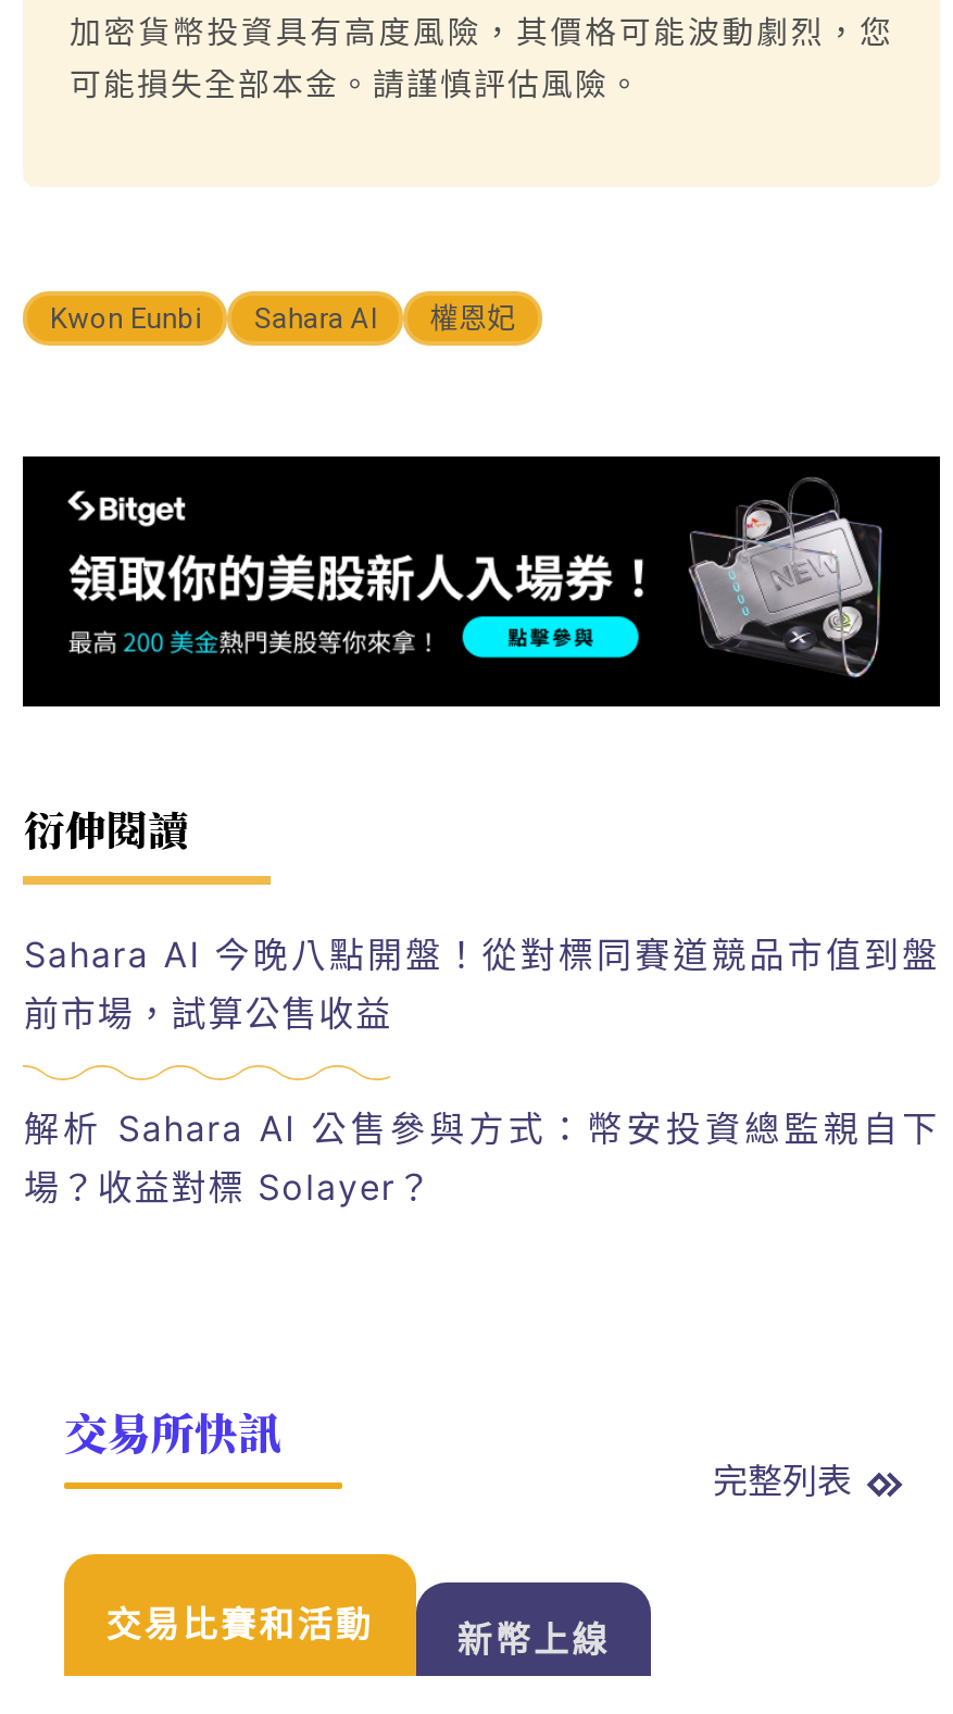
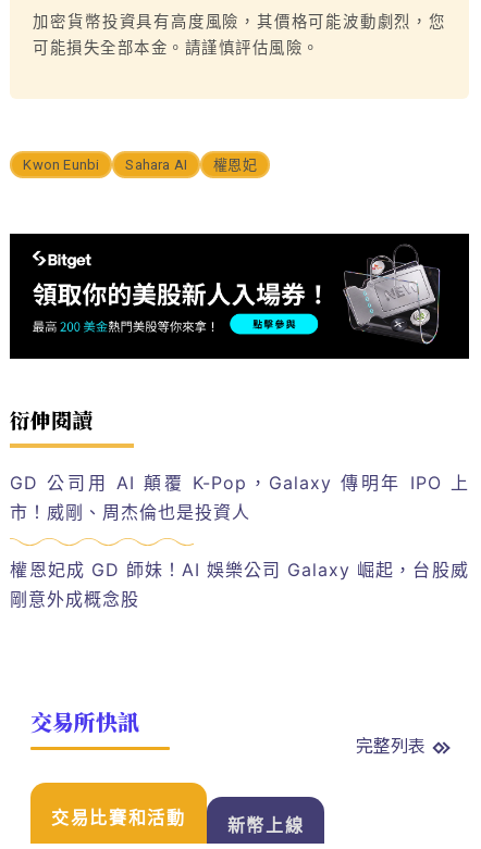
- Sahara AI 今晚八點開盤！從對標同賽道競品市值到盤
- 前市場，試算公售收益
+ GD 公司用 AI 顛覆 K-Pop，Galaxy 傳明年 IPO 上
+ 市！威剛、周杰倫也是投資人

- 解析 Sahara AI 公售參與方式：幣安投資總監親自下
- 場？收益對標 Solayer？
+ 權恩妃成 GD 師妹！AI 娛樂公司 Galaxy 崛起，台股威
+ 剛意外成概念股
